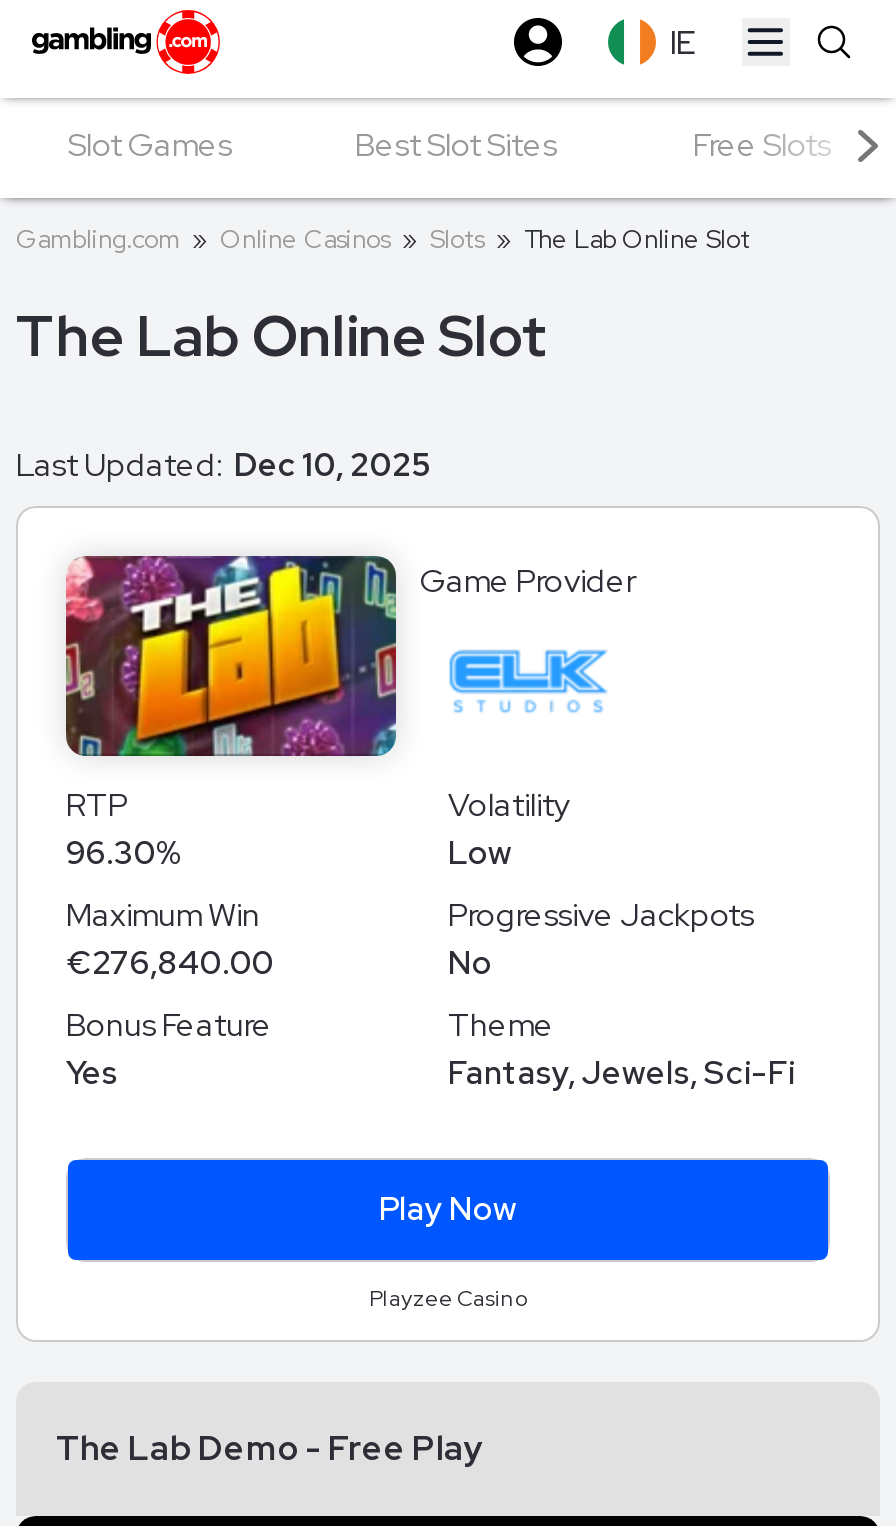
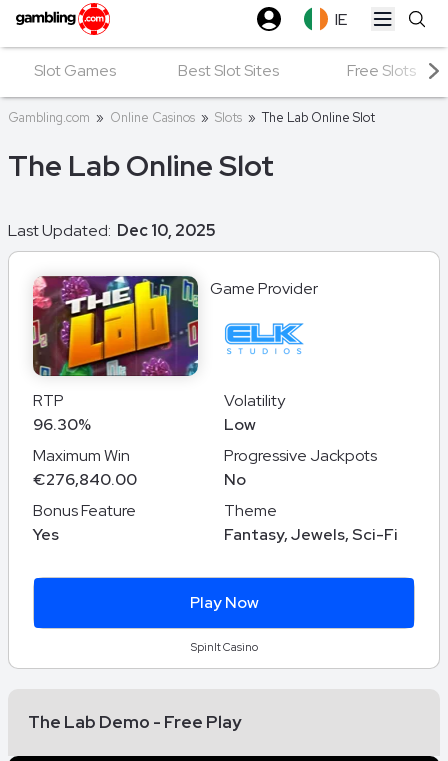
- Playzee Casino
+ SpinIt Casino
